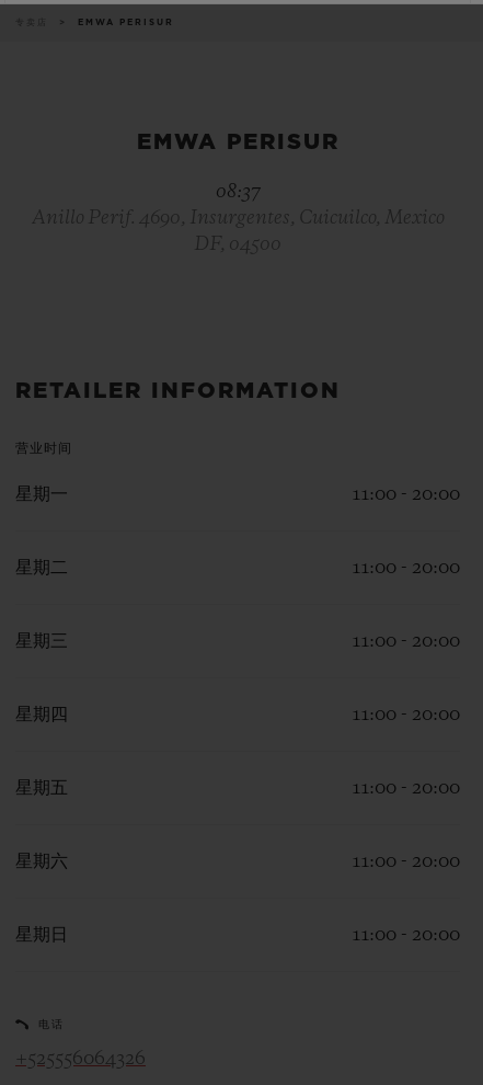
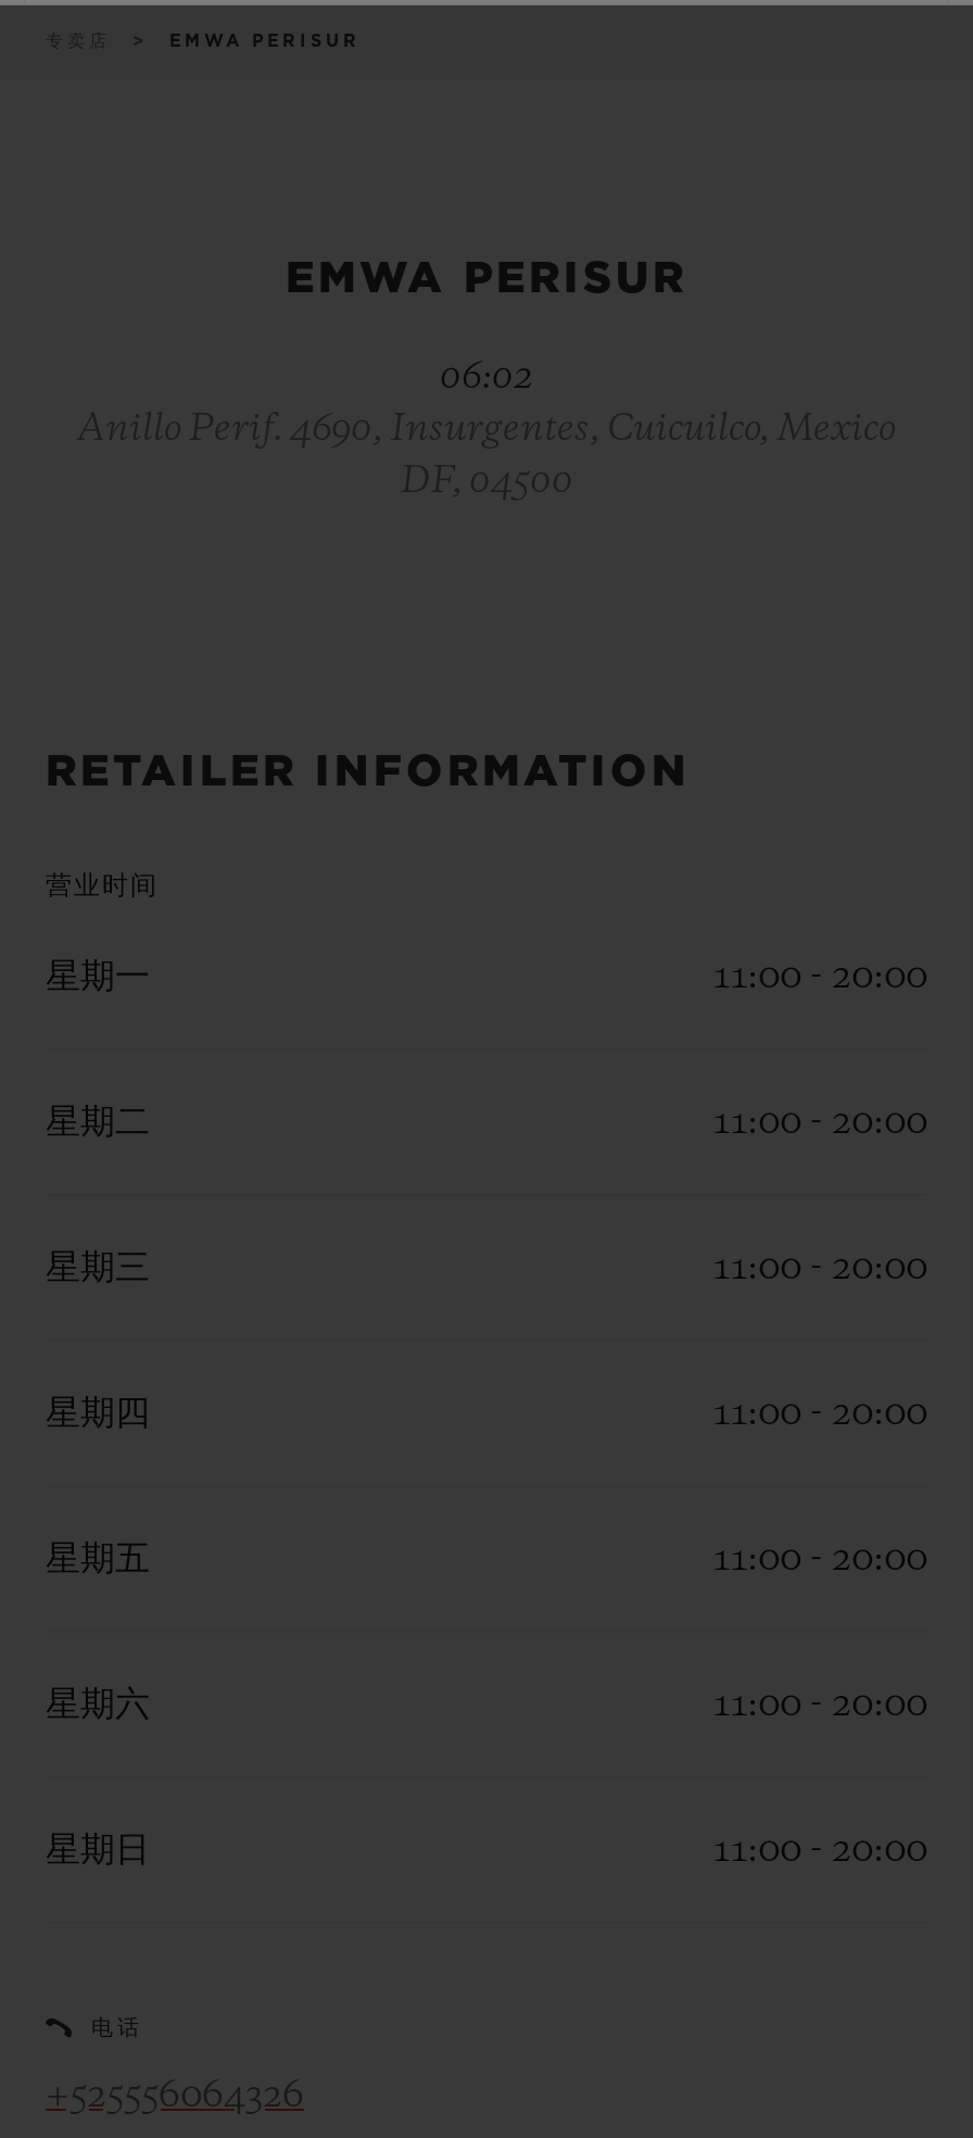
- 08:37
+ 06:02
